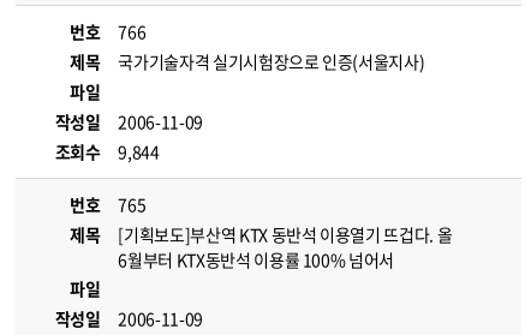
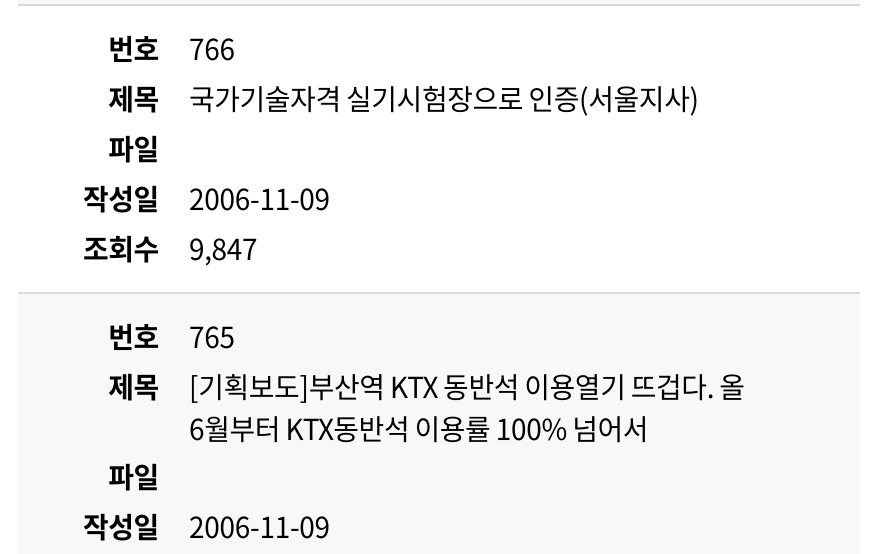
- 조회수 9,844
+ 조회수 9,847
